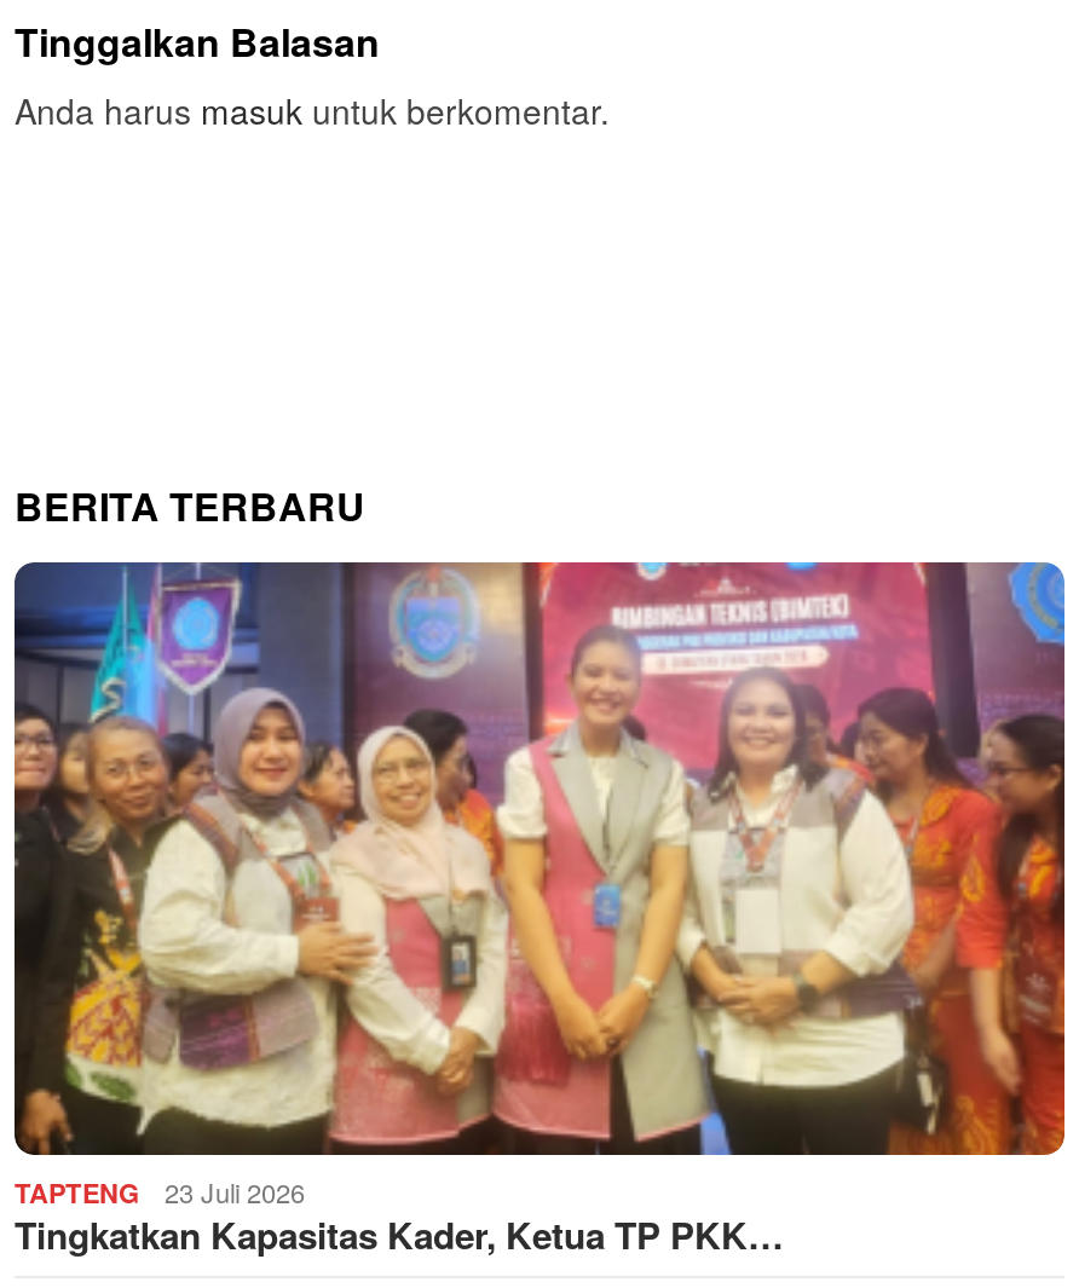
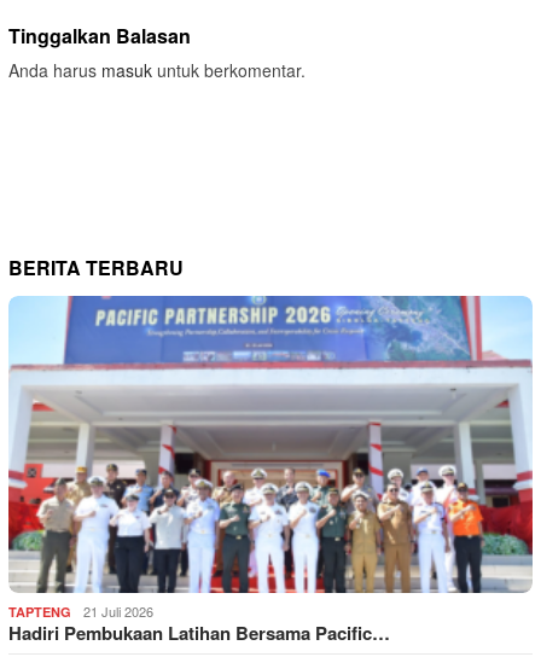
- [image]
- 23 Juli 2026
- Tingkatkan Kapasitas Kader, Ketua TP PKK…
+ [image]
+ 21 Juli 2026
+ Hadiri Pembukaan Latihan Bersama Pacific…
